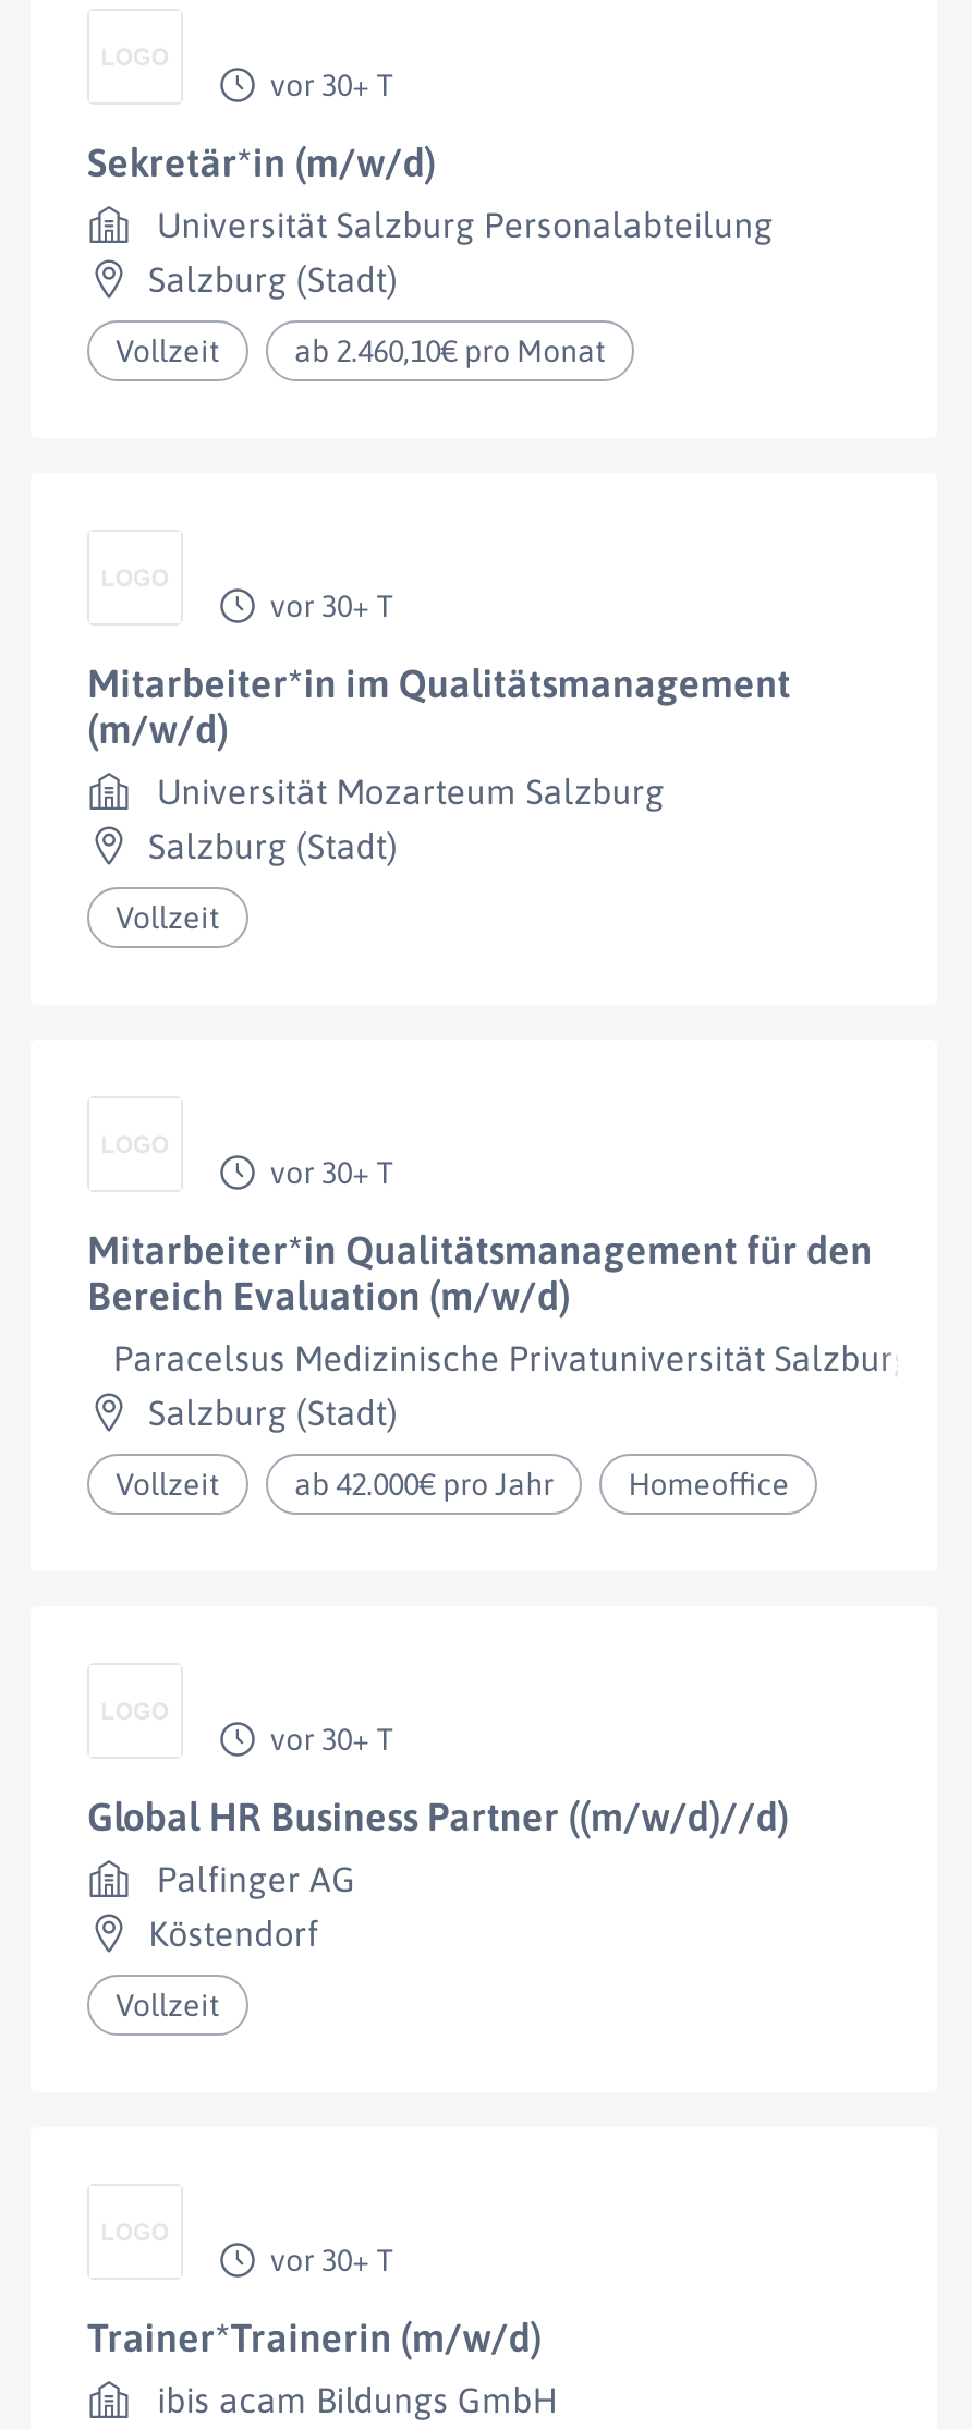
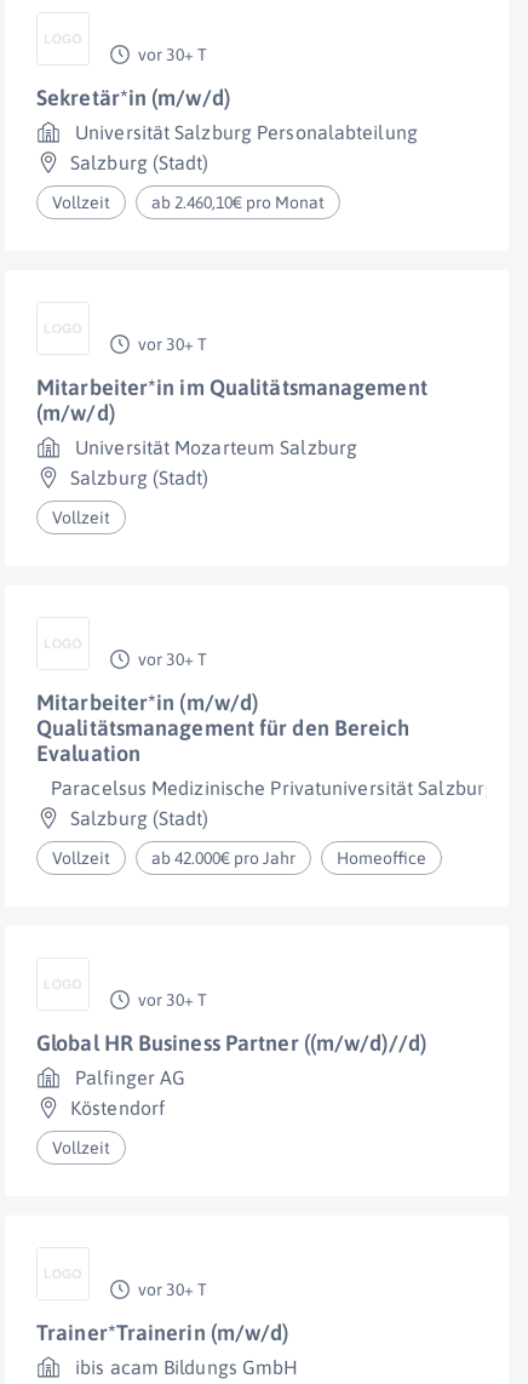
- Mitarbeiter*in Qualitätsmanagement für den
- Bereich Evaluation (m/w/d)
+ Mitarbeiter*in (m/w/d)
+ Qualitätsmanagement für den Bereich
+ Evaluation
